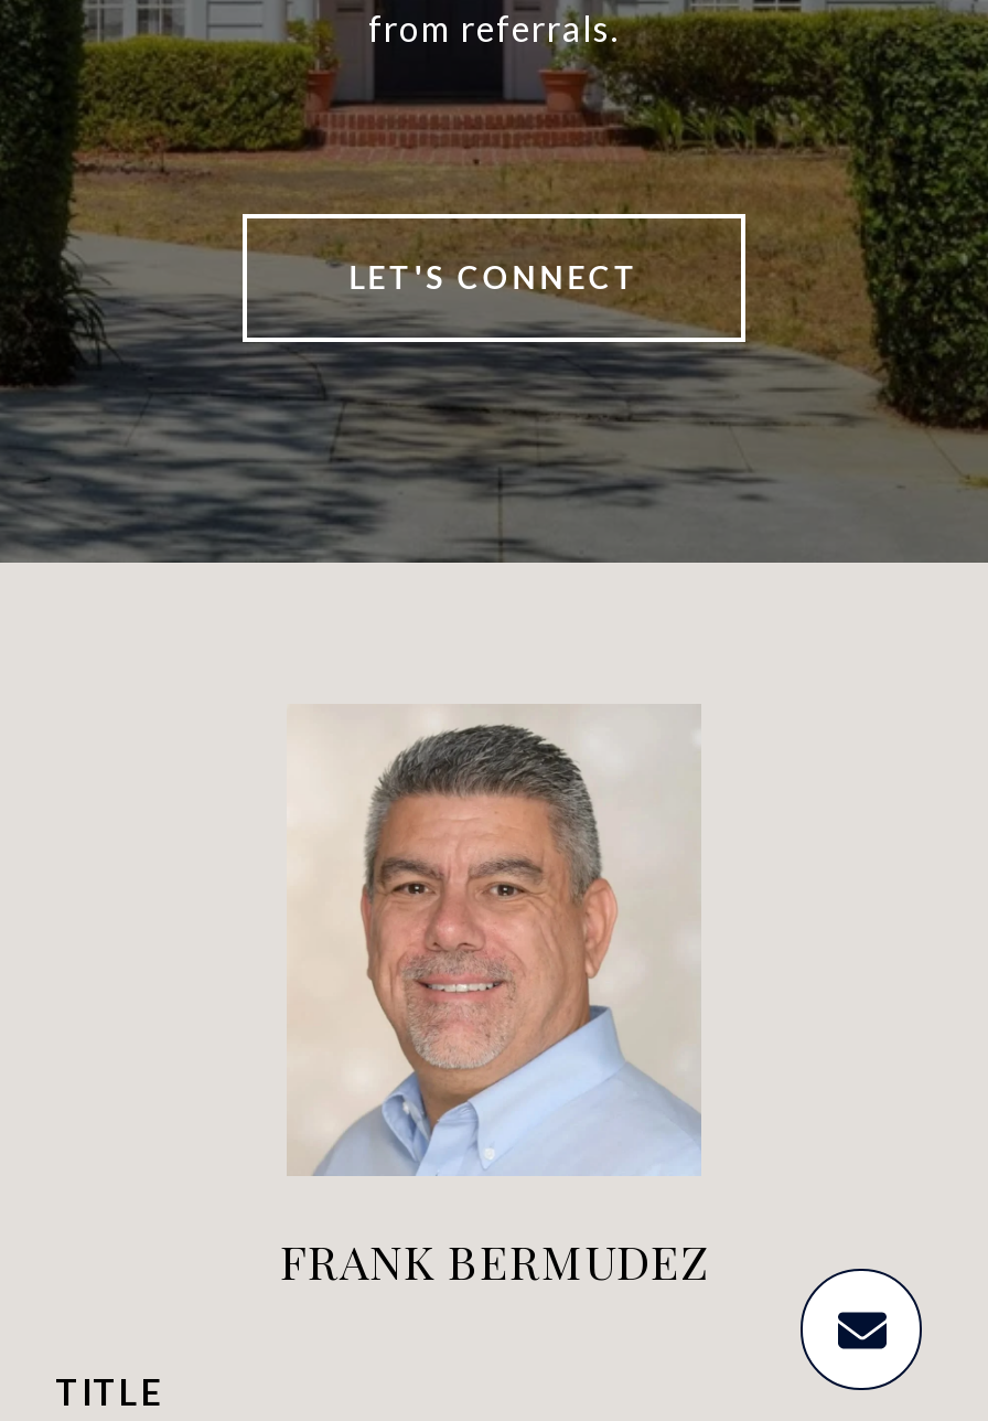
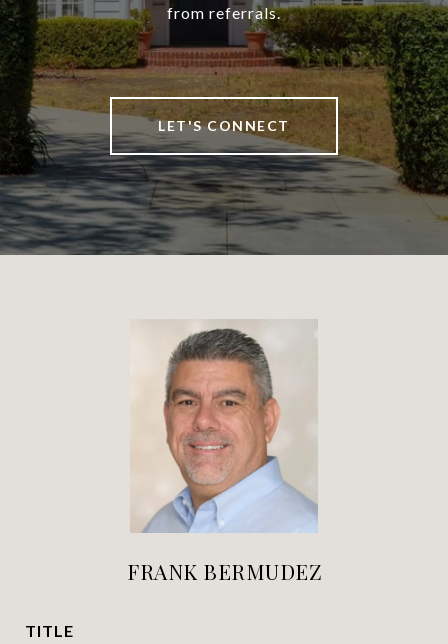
- [image]
